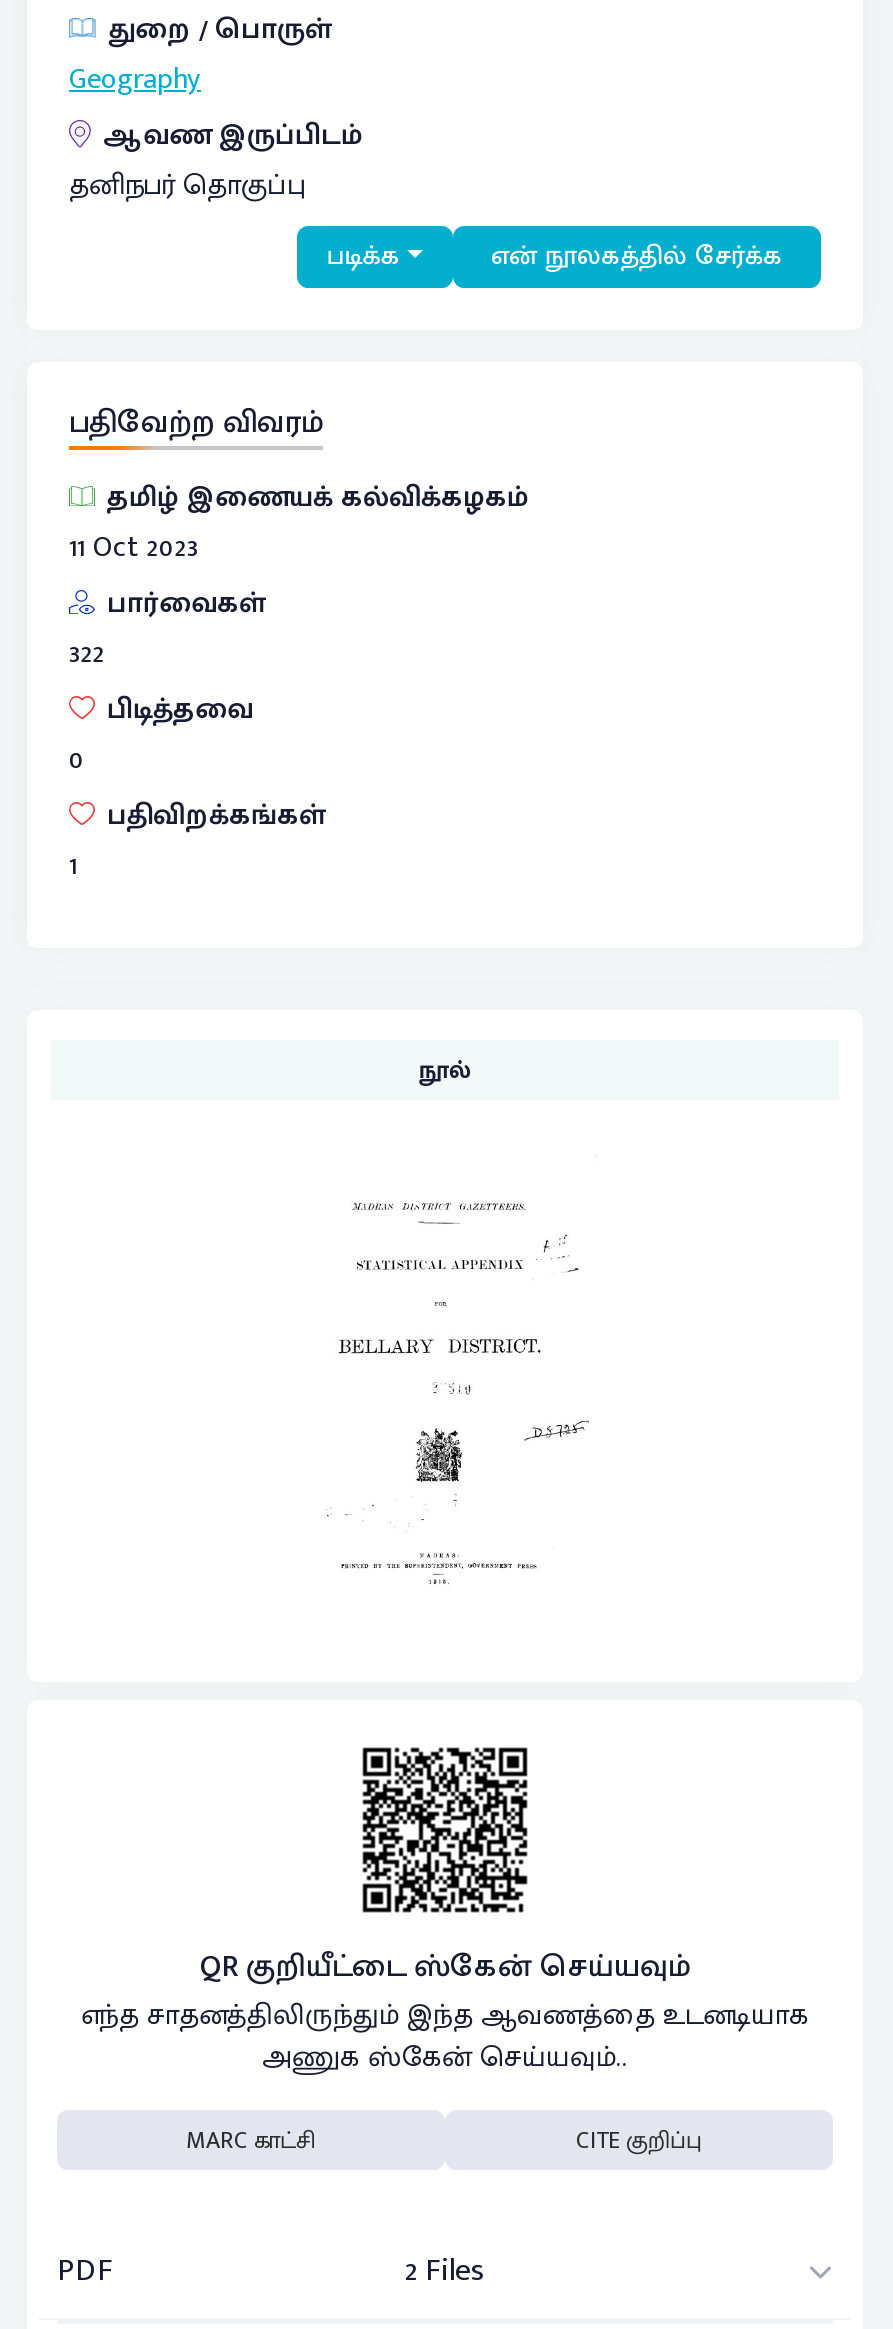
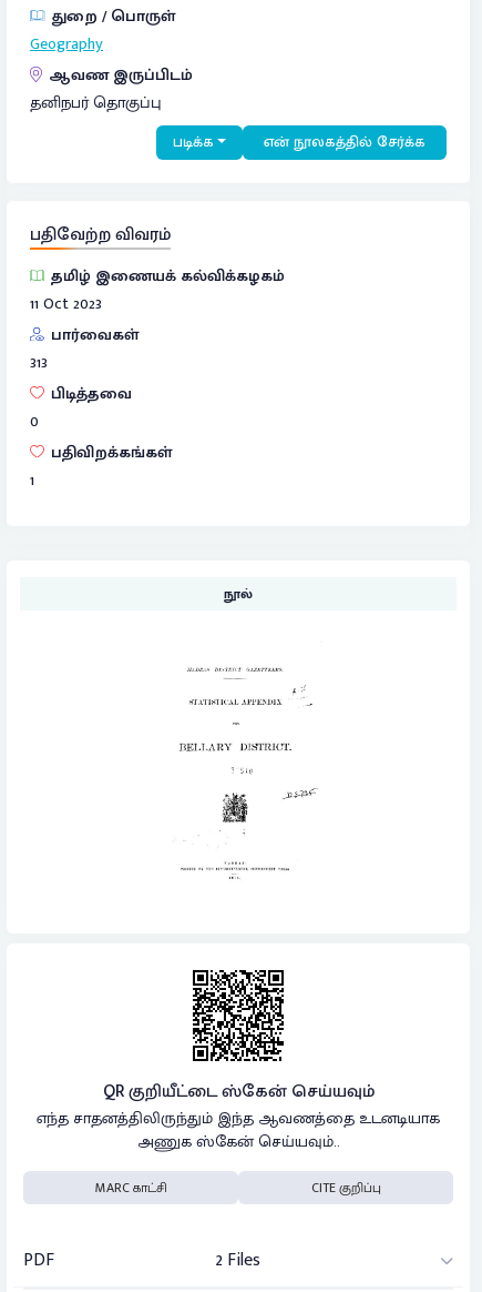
- 322
+ 313
